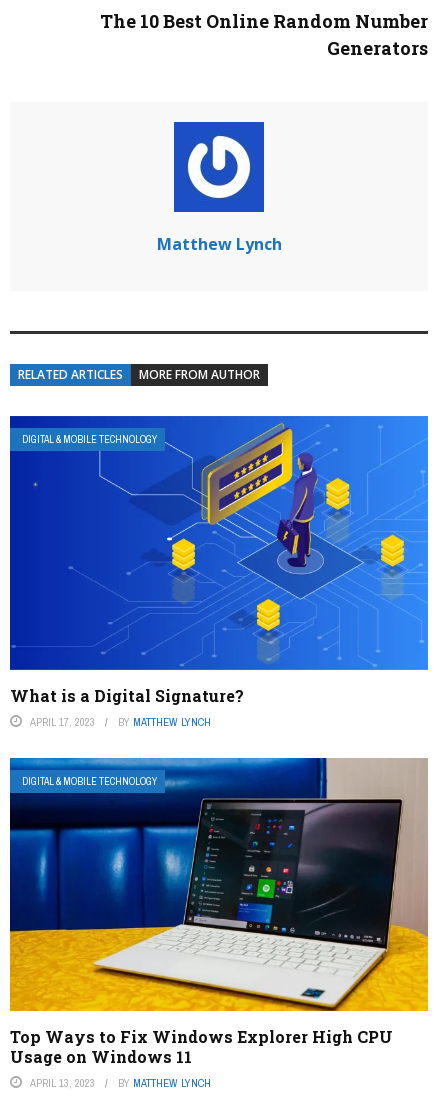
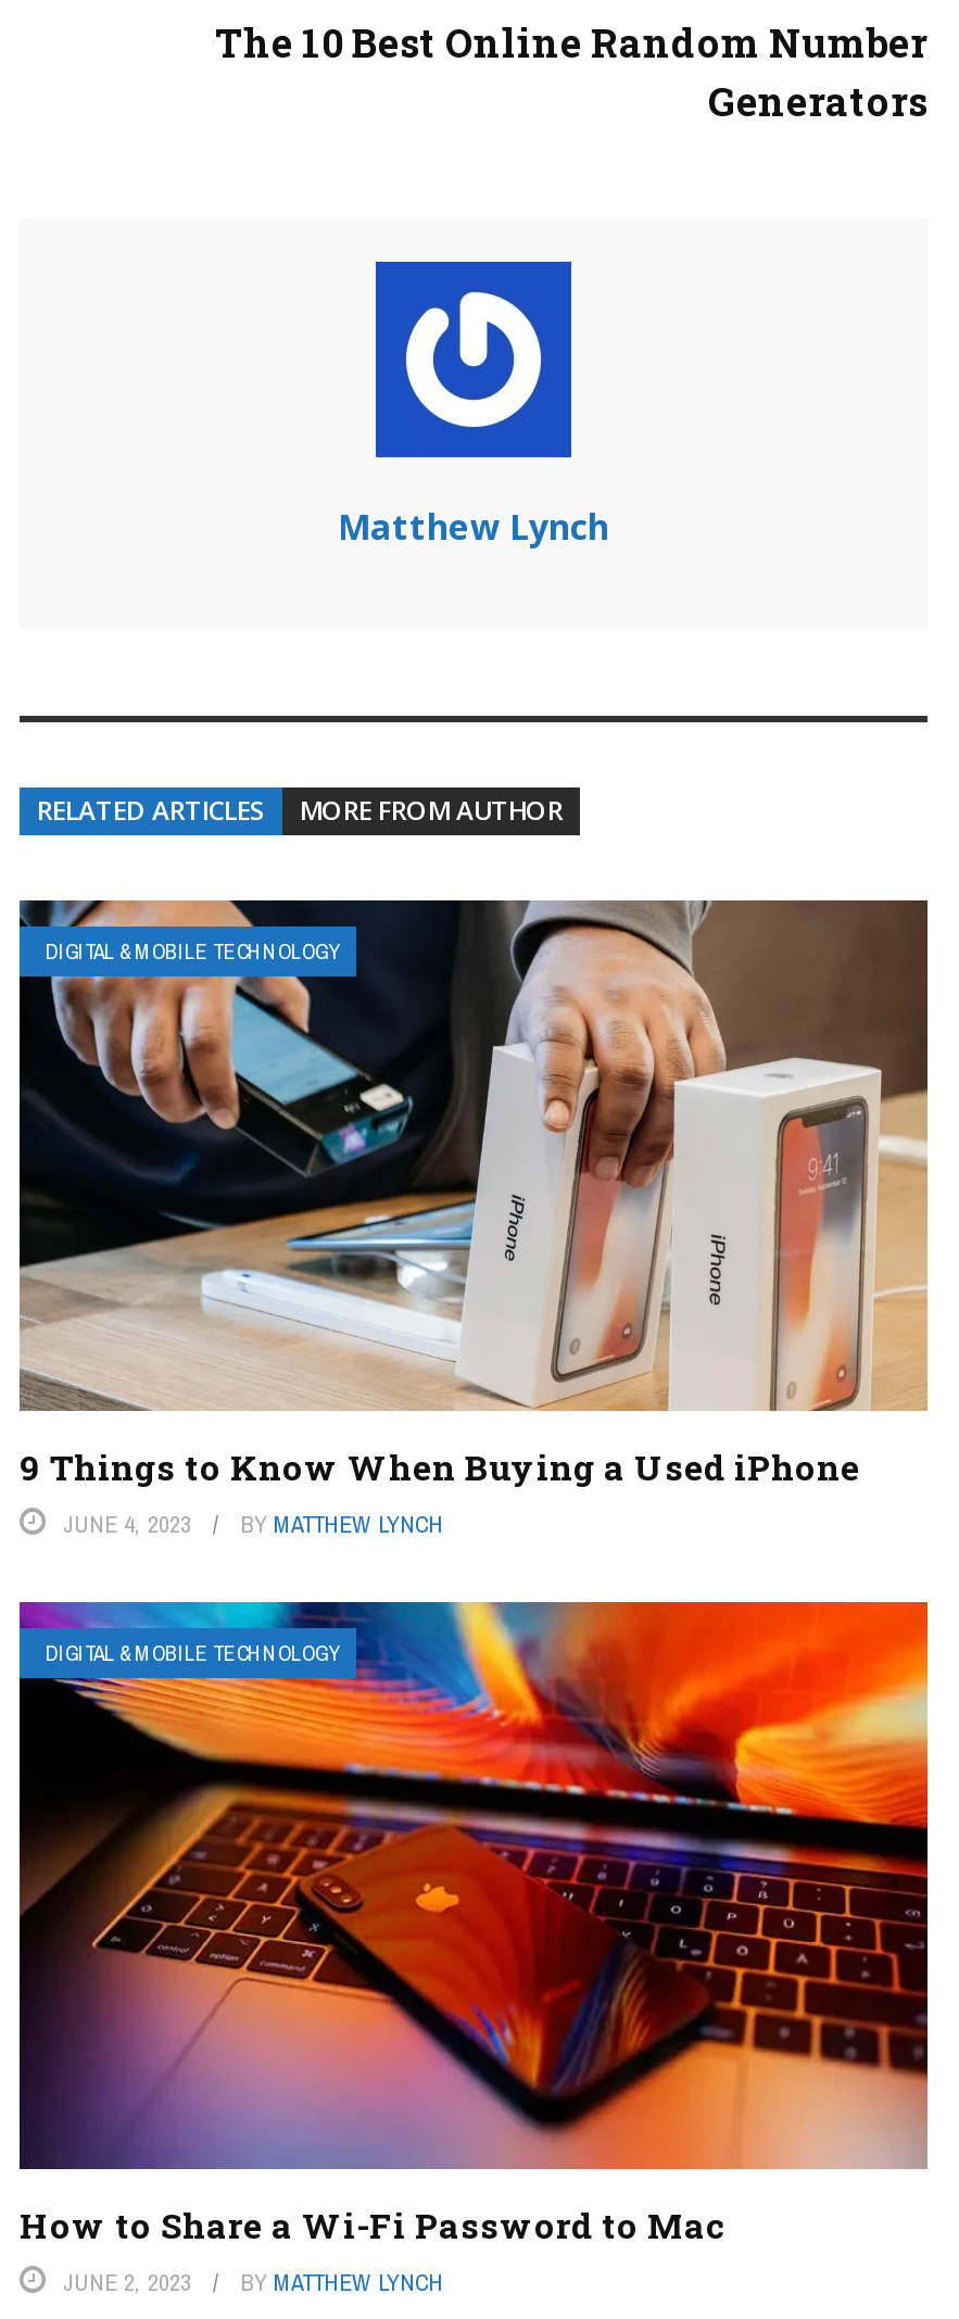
- [image]
- What is a Digital Signature?
- APRIL 17, 2023
+ [image]
+ 9 Things to Know When Buying a Used iPhone
+ JUNE 4, 2023

- [image]
- Top Ways to Fix Windows Explorer High CPU
- Usage on Windows 11
- APRIL 13, 2023
+ [image]
+ How to Share a Wi-Fi Password to Mac
+ JUNE 2, 2023
